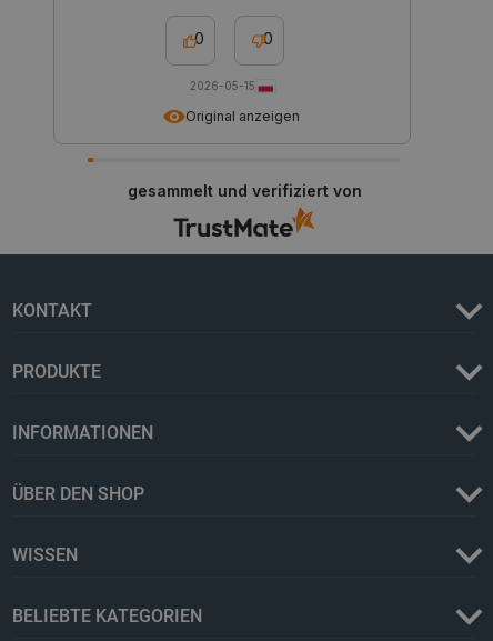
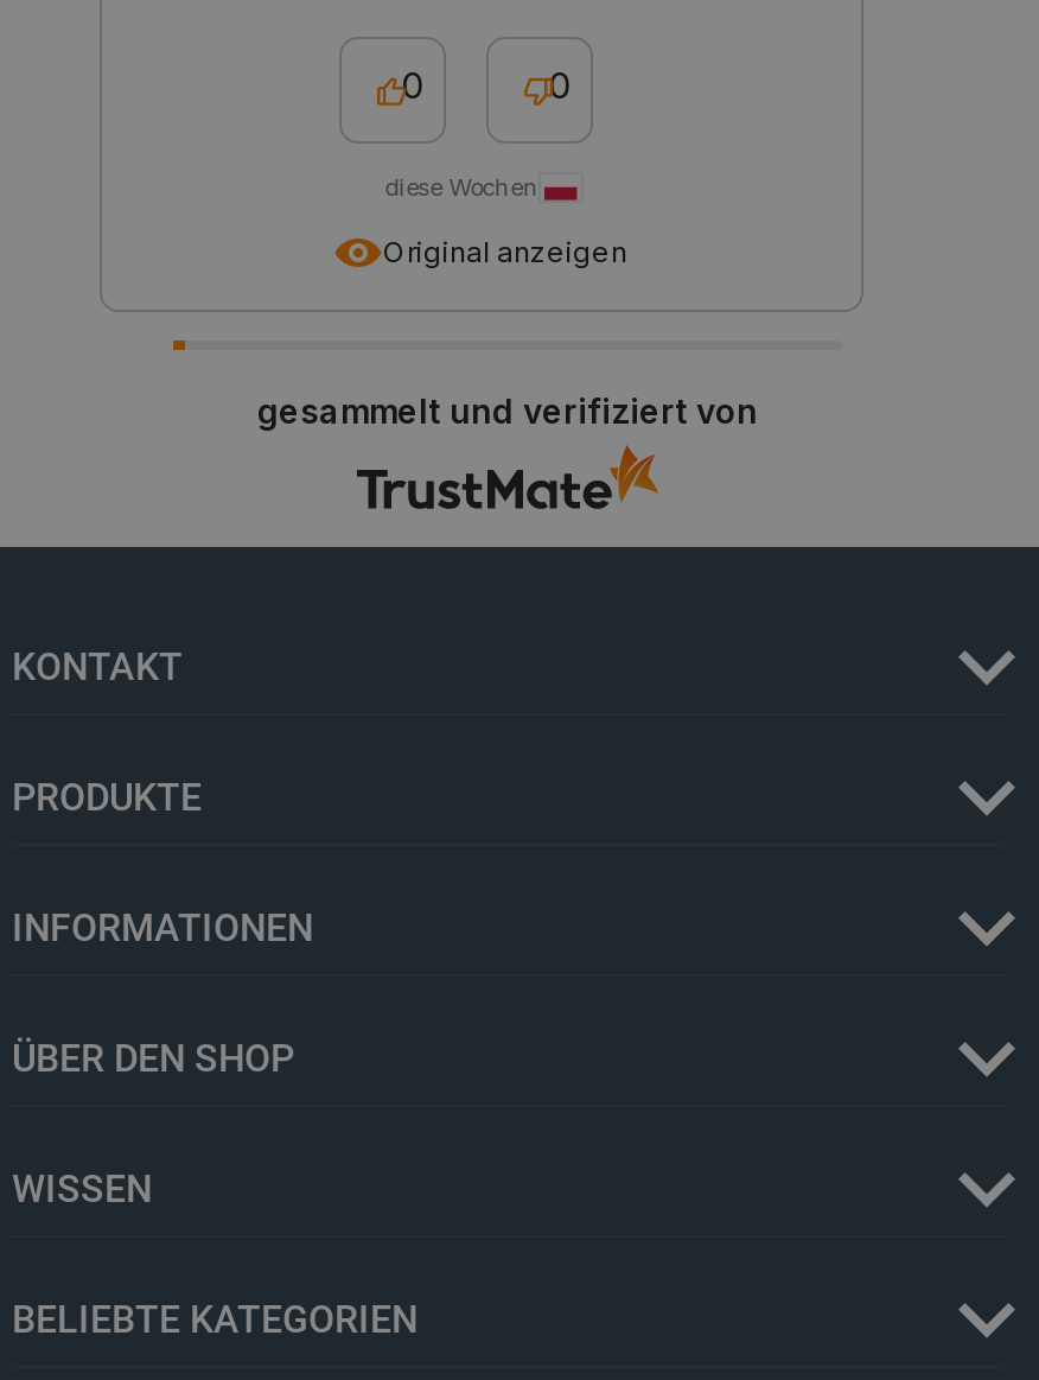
- 2026-05-15
+ diese Wochen
